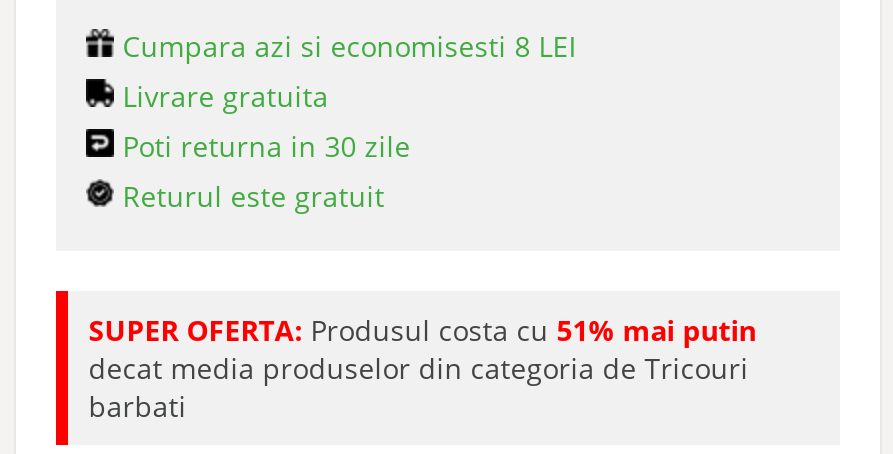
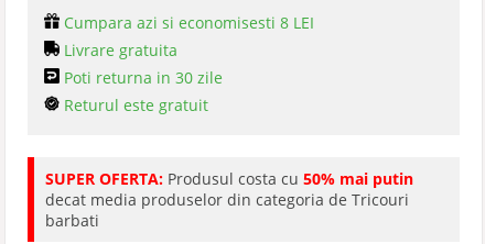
- SUPER OFERTA: Produsul costa cu 51% mai putin
+ SUPER OFERTA: Produsul costa cu 50% mai putin
